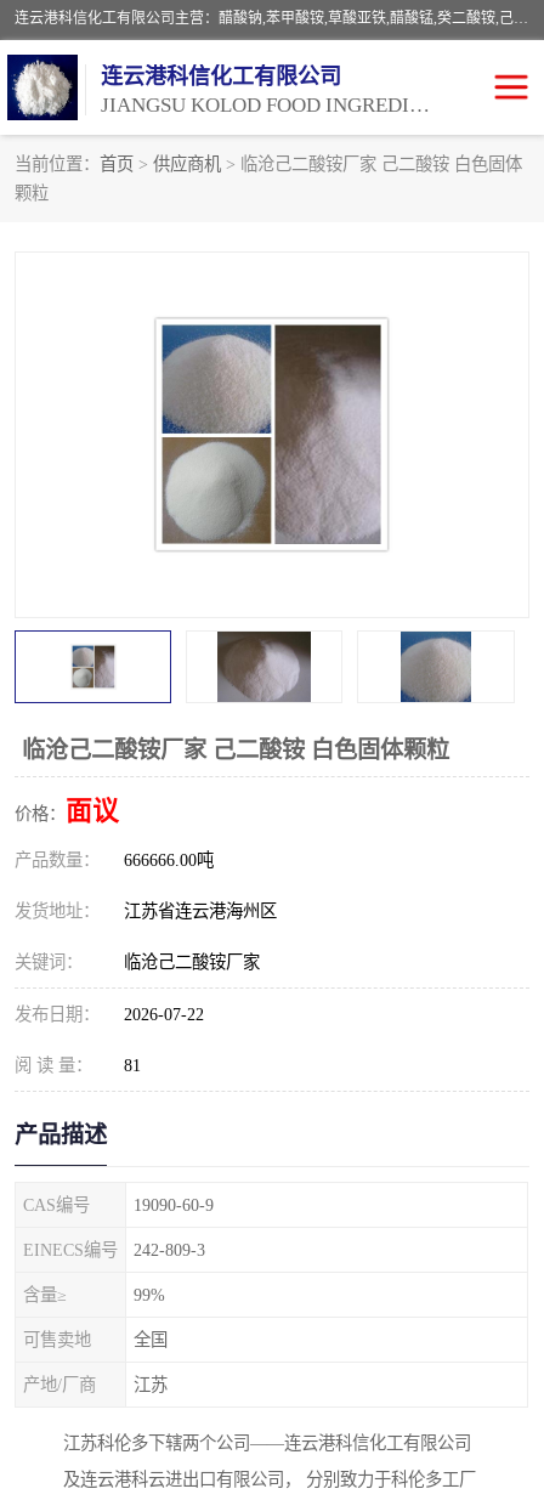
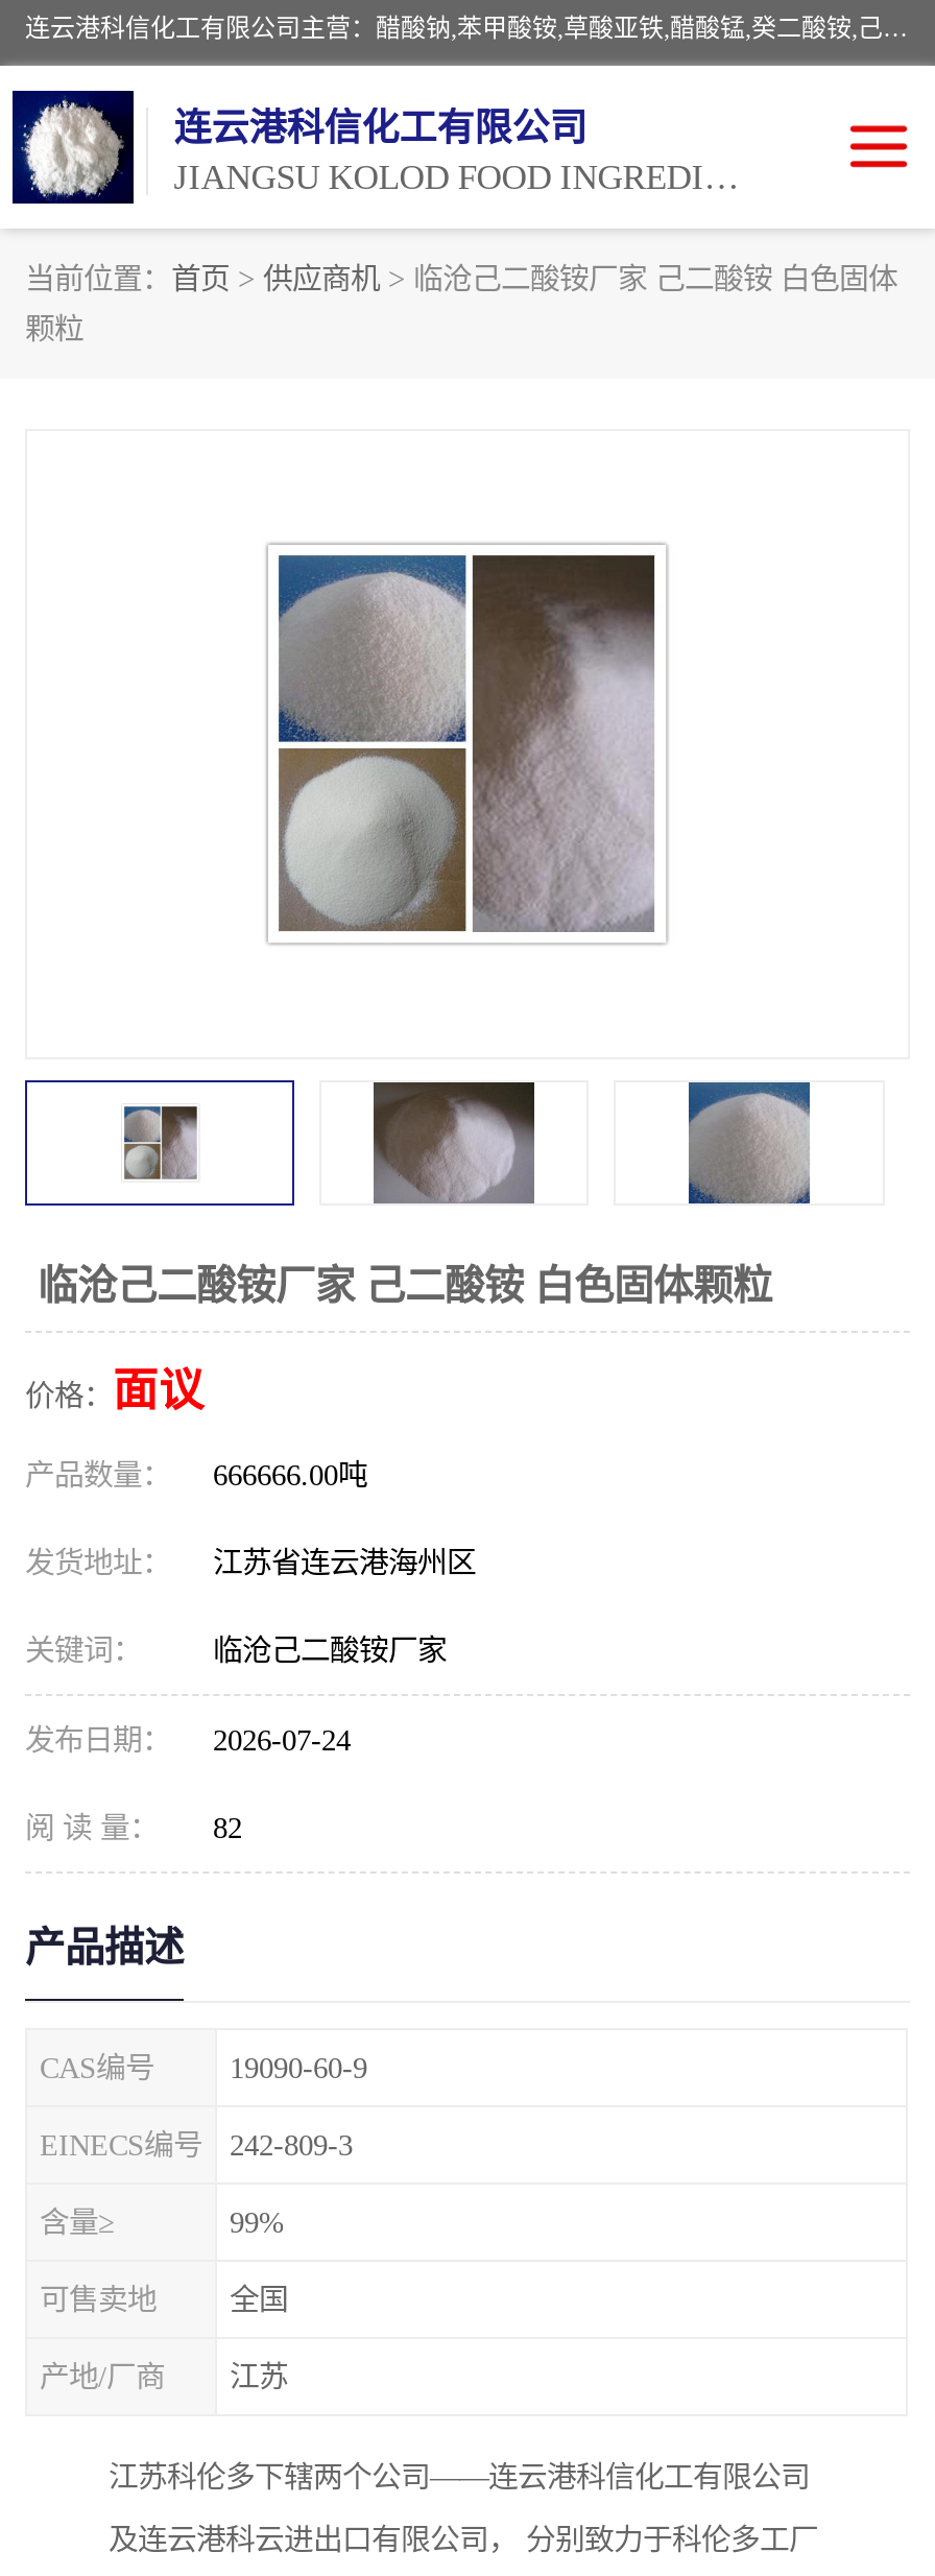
- 发布日期： 2026-07-22
+ 发布日期： 2026-07-24

- 阅 读 量： 81
+ 阅 读 量： 82
